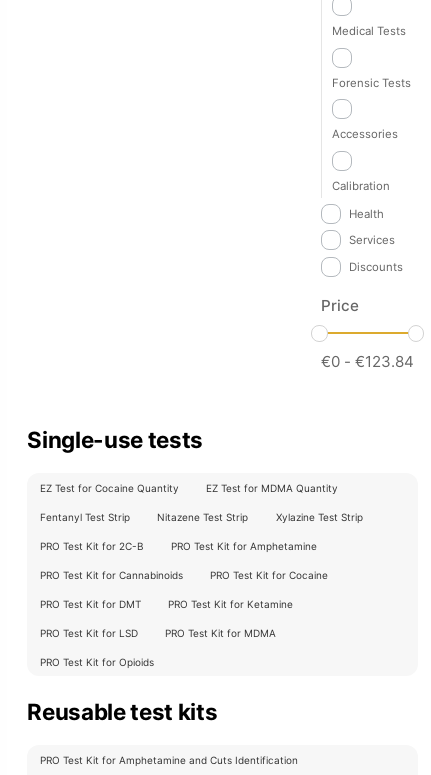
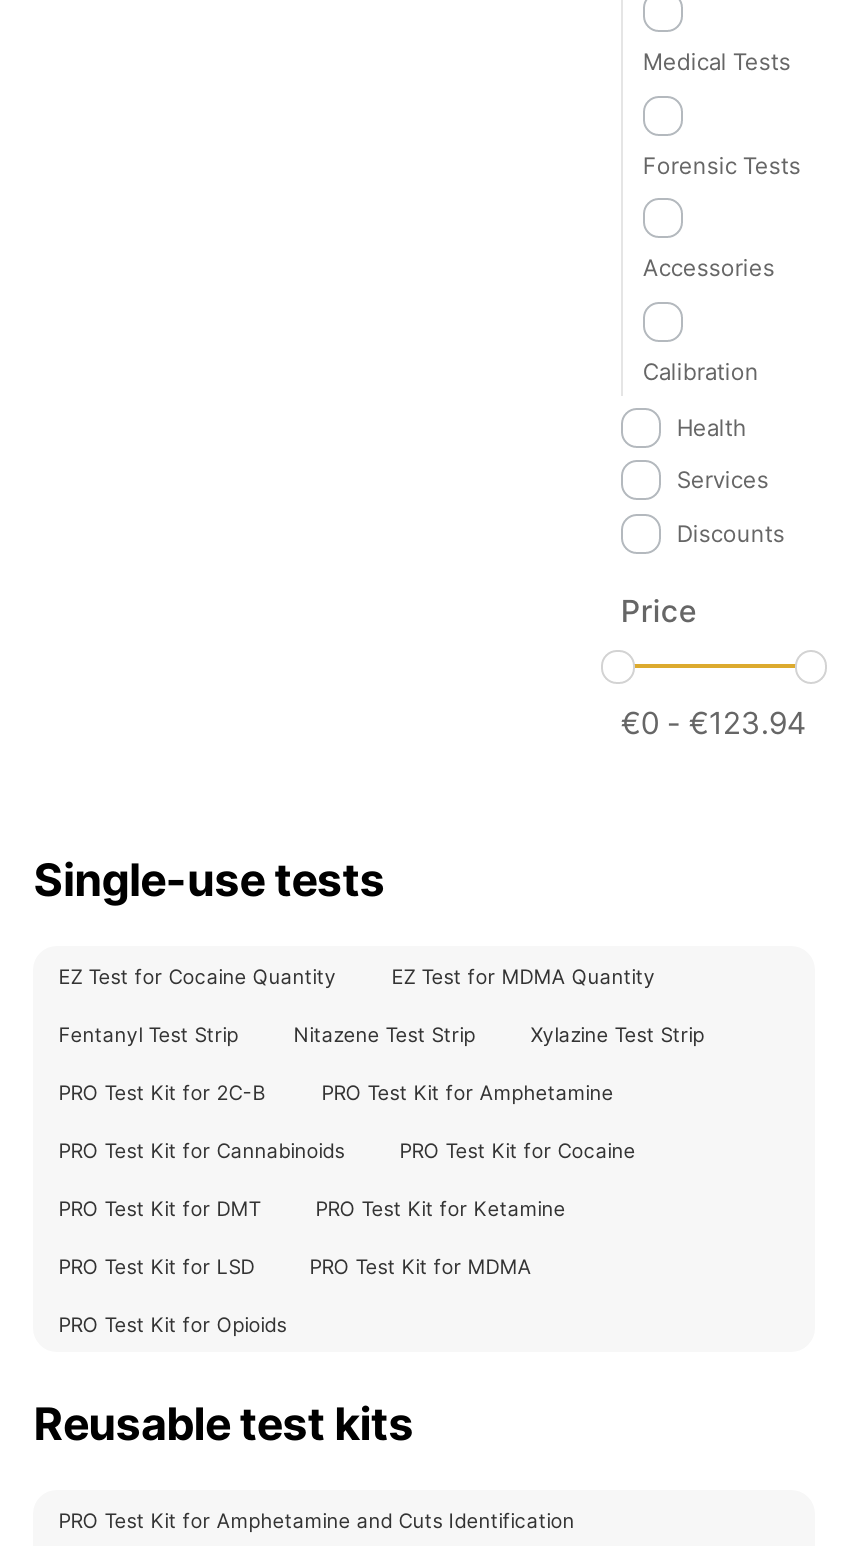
- €0 - €123.84
+ €0 - €123.94
